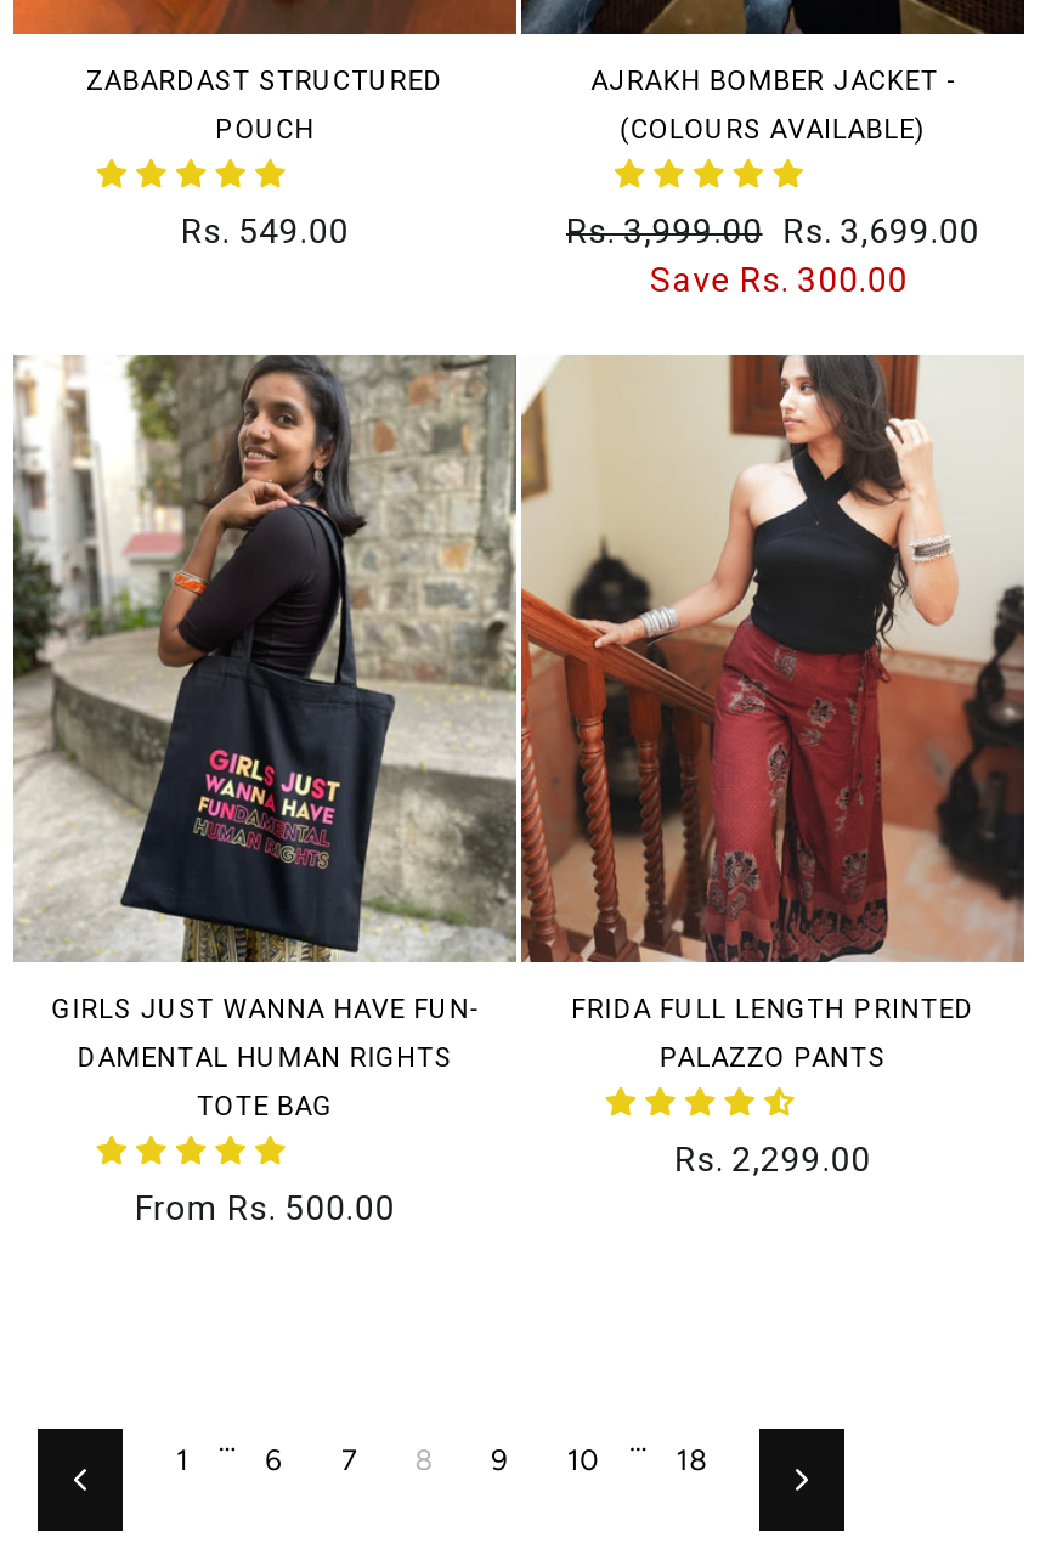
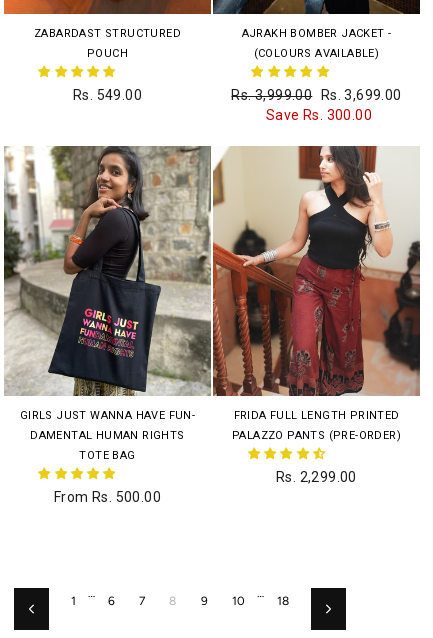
- PALAZZO PANTS
+ PALAZZO PANTS (PRE-ORDER)
